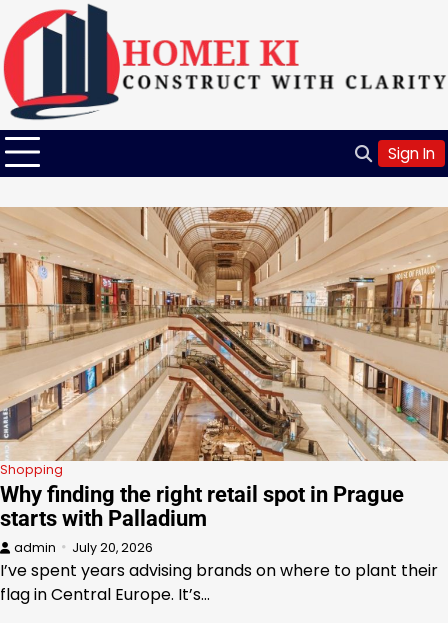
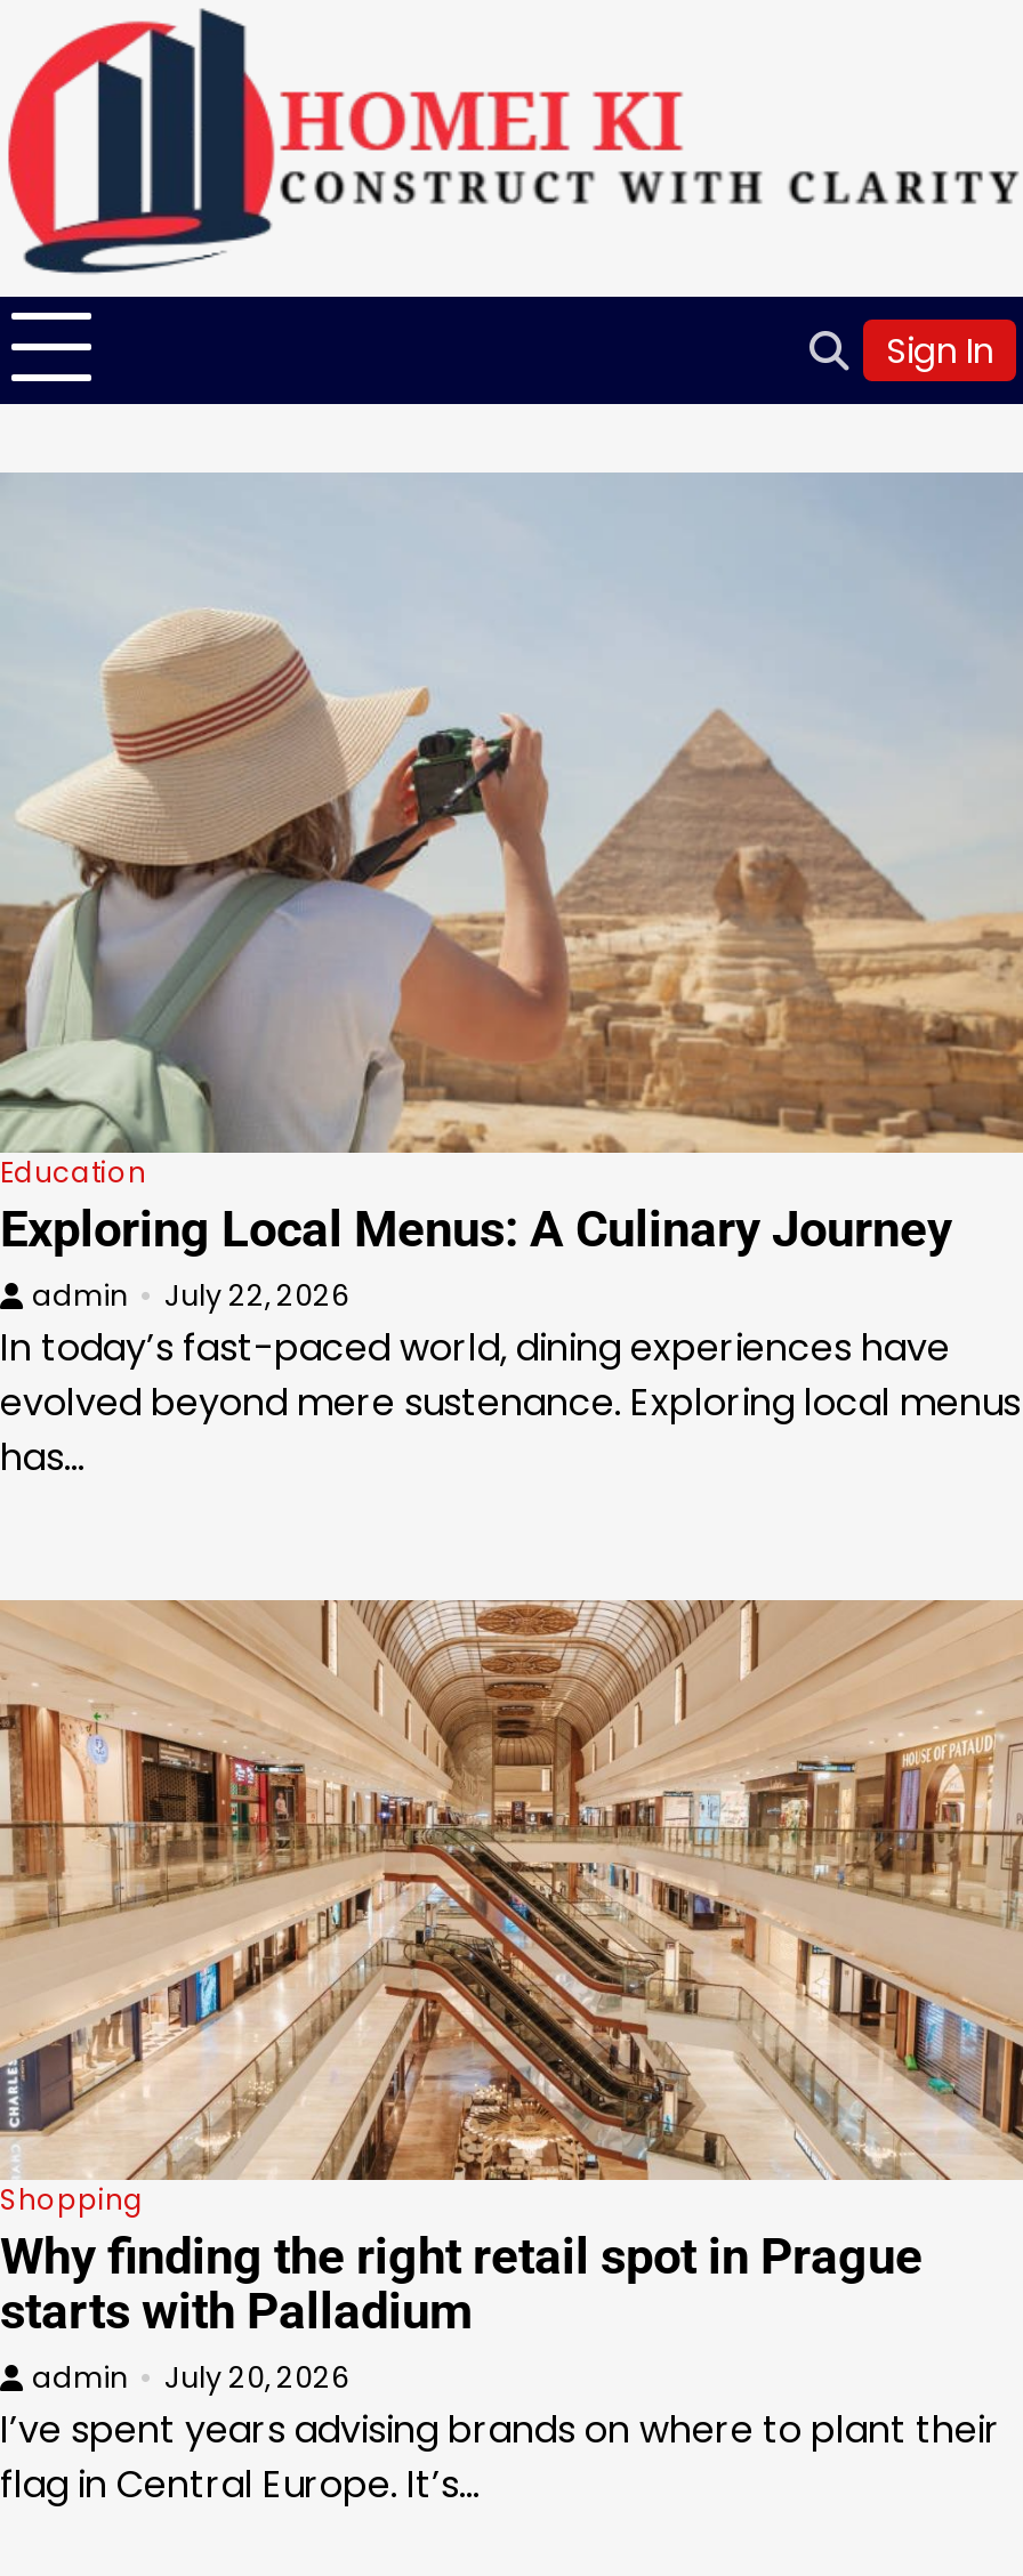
+ [image]
+ Education
+ Exploring Local Menus: A Culinary Journey
+ admin
+ July 22, 2026
+ In today’s fast-paced world, dining experiences have
+ evolved beyond mere sustenance. Exploring local menus
+ has…
